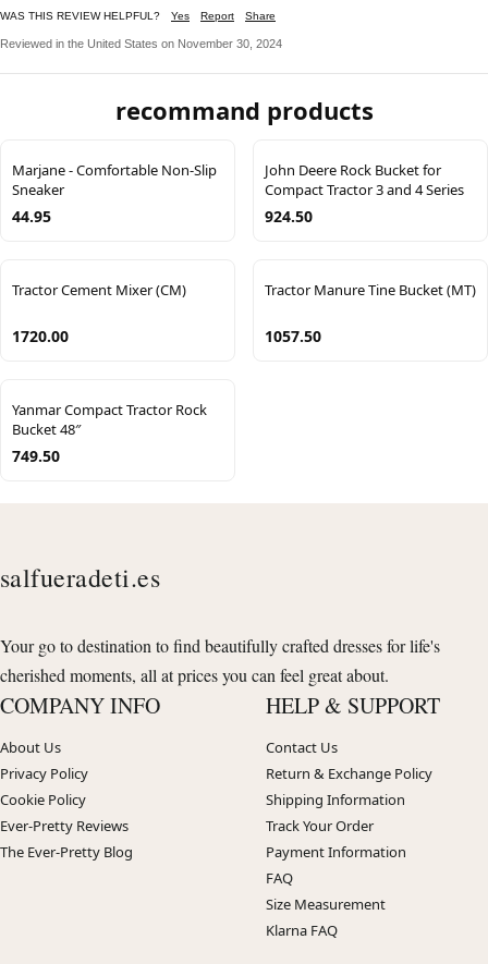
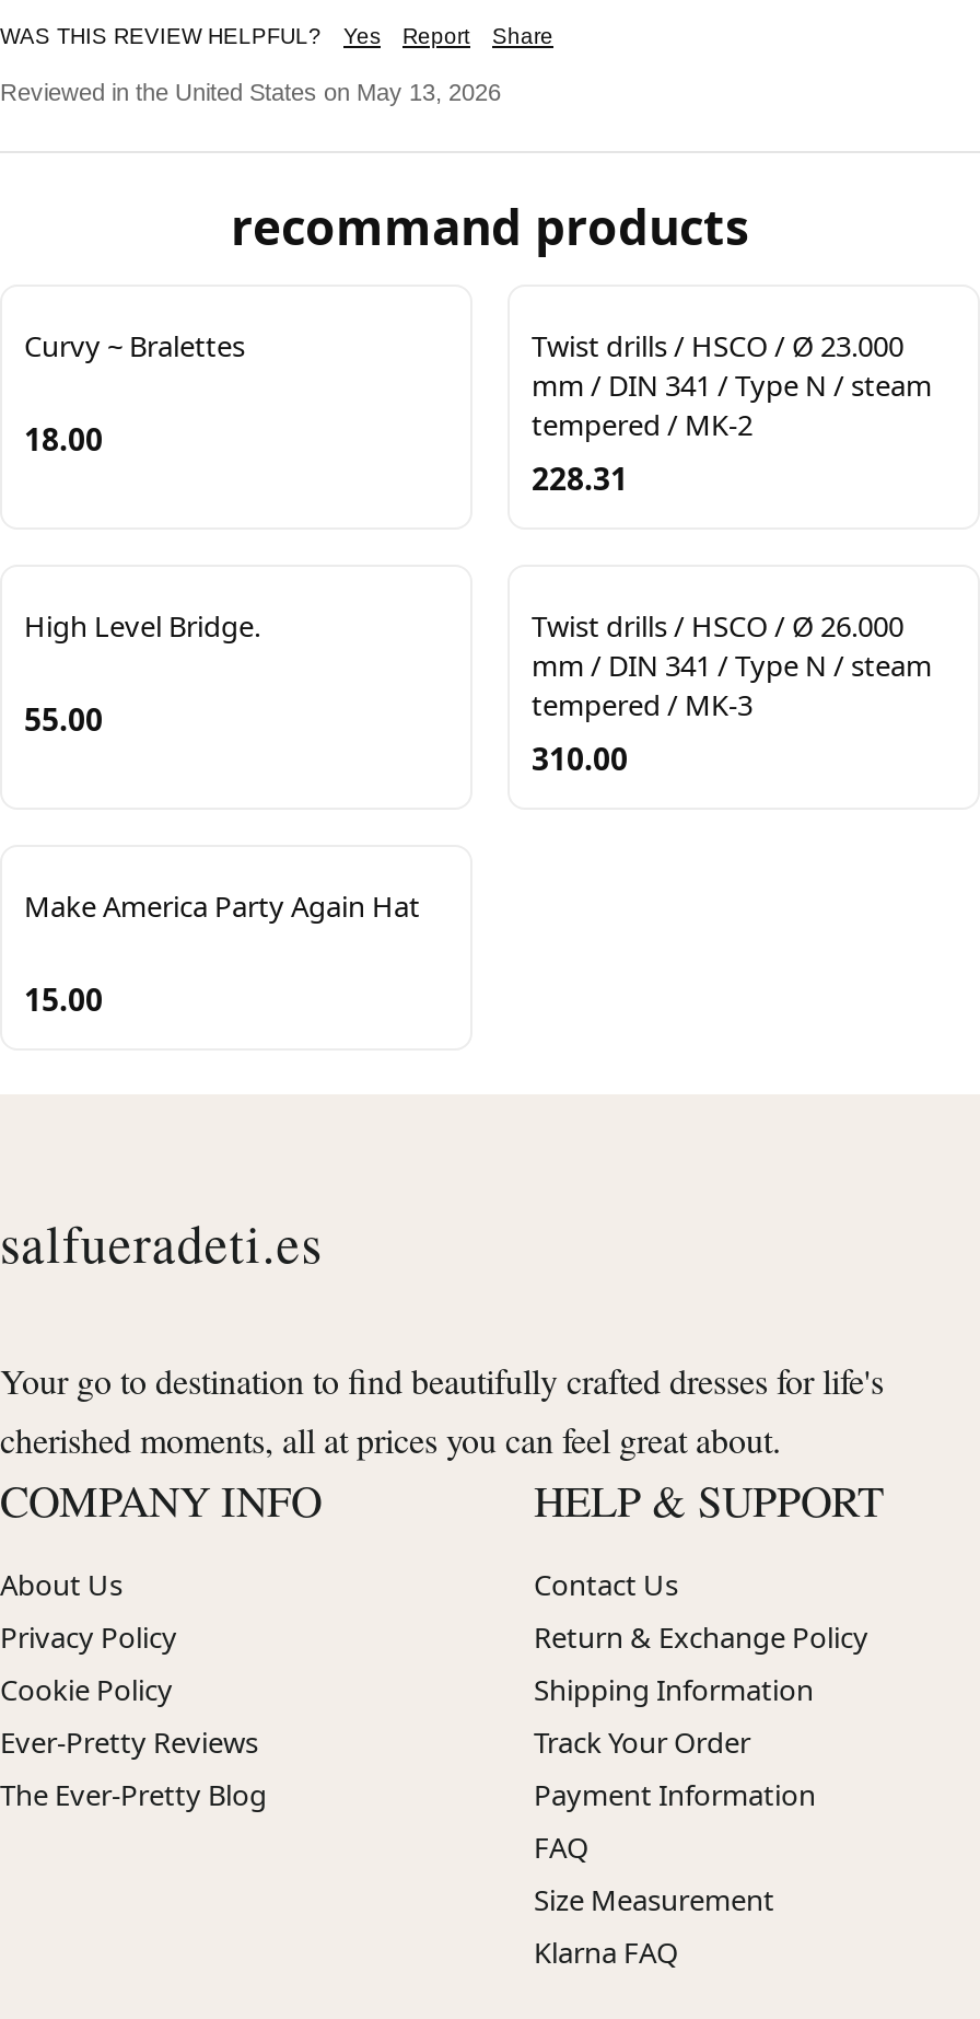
- Reviewed in the United States on November 30, 2024
+ Reviewed in the United States on May 13, 2026

- Marjane - Comfortable Non-Slip
- Sneaker
- 44.95
+ Curvy ~ Bralettes
+ 18.00

- John Deere Rock Bucket for
- Compact Tractor 3 and 4 Series
- 924.50
+ Twist drills / HSCO / Ø 23.000
+ mm / DIN 341 / Type N / steam
+ tempered / MK-2
+ 228.31

- Tractor Cement Mixer (CM)
- 1720.00
+ High Level Bridge.
+ 55.00

- Tractor Manure Tine Bucket (MT)
- 1057.50
+ Twist drills / HSCO / Ø 26.000
+ mm / DIN 341 / Type N / steam
+ tempered / MK-3
+ 310.00

- Yanmar Compact Tractor Rock
- Bucket 48″
- 749.50
+ Make America Party Again Hat
+ 15.00
